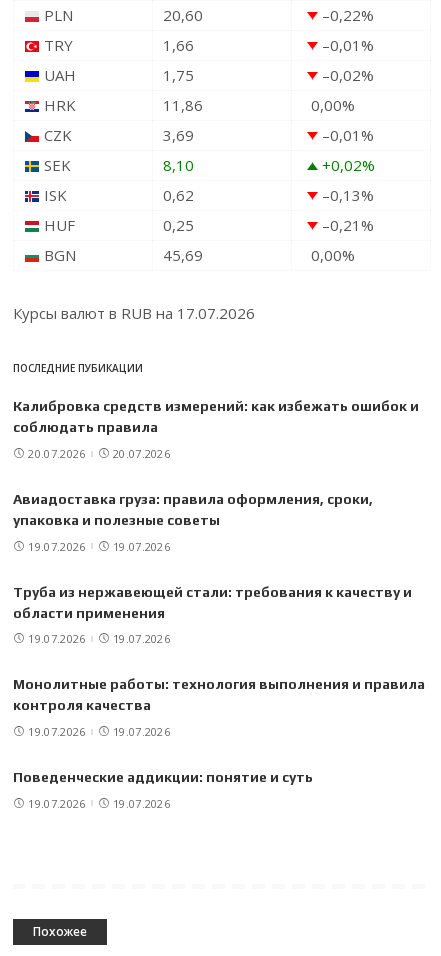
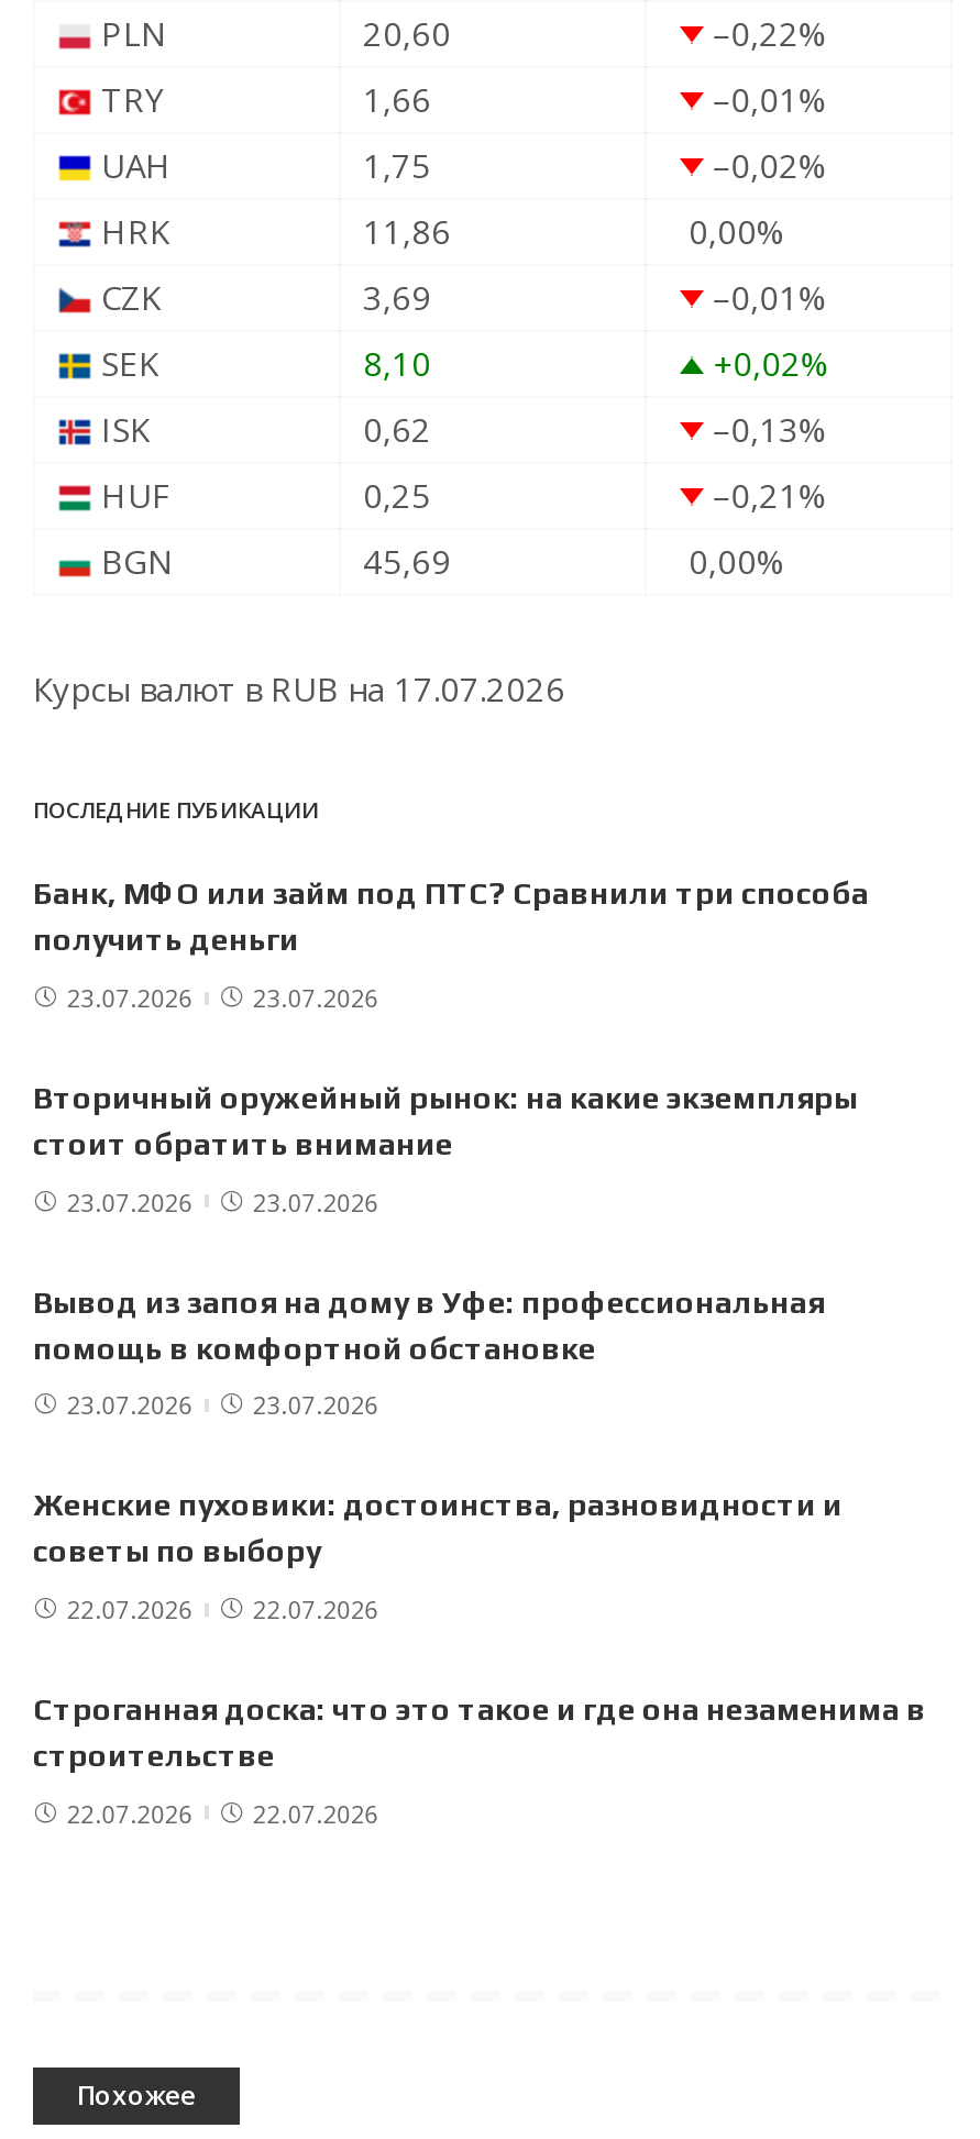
- Калибровка средств измерений: как избежать ошибок и
- соблюдать правила
+ Банк, МФО или займ под ПТС? Сравнили три способа
+ получить деньги

- 20.07.2026
- 20.07.2026
+ 23.07.2026
+ 23.07.2026

- Авиадоставка груза: правила оформления, сроки,
- упаковка и полезные советы
+ Вторичный оружейный рынок: на какие экземпляры
+ стоит обратить внимание

- 19.07.2026
- 19.07.2026
+ 23.07.2026
+ 23.07.2026

- Труба из нержавеющей стали: требования к качеству и
- области применения
+ Вывод из запоя на дому в Уфе: профессиональная
+ помощь в комфортной обстановке

- 19.07.2026
- 19.07.2026
+ 23.07.2026
+ 23.07.2026

- Монолитные работы: технология выполнения и правила
- контроля качества
+ Женские пуховики: достоинства, разновидности и
+ советы по выбору

- 19.07.2026
- 19.07.2026
+ 22.07.2026
+ 22.07.2026

- Поведенческие аддикции: понятие и суть
+ Строганная доска: что это такое и где она незаменима в
+ строительстве

- 19.07.2026
- 19.07.2026
+ 22.07.2026
+ 22.07.2026
